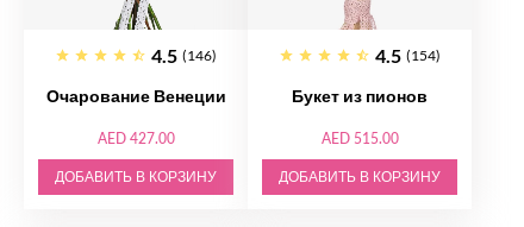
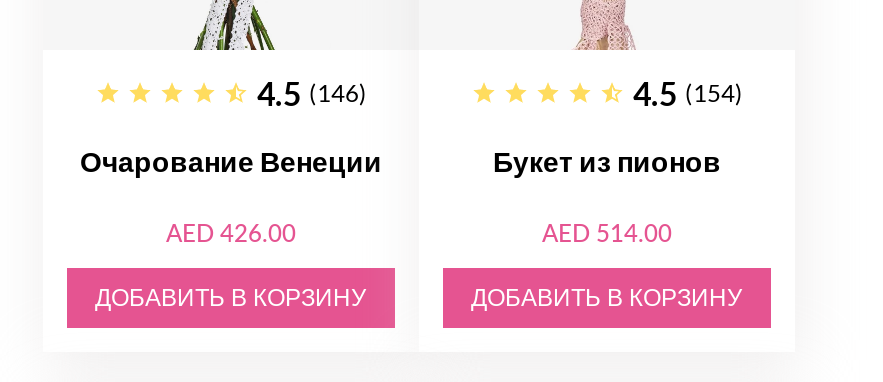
- AED 427.00
+ AED 426.00

- AED 515.00
+ AED 514.00
